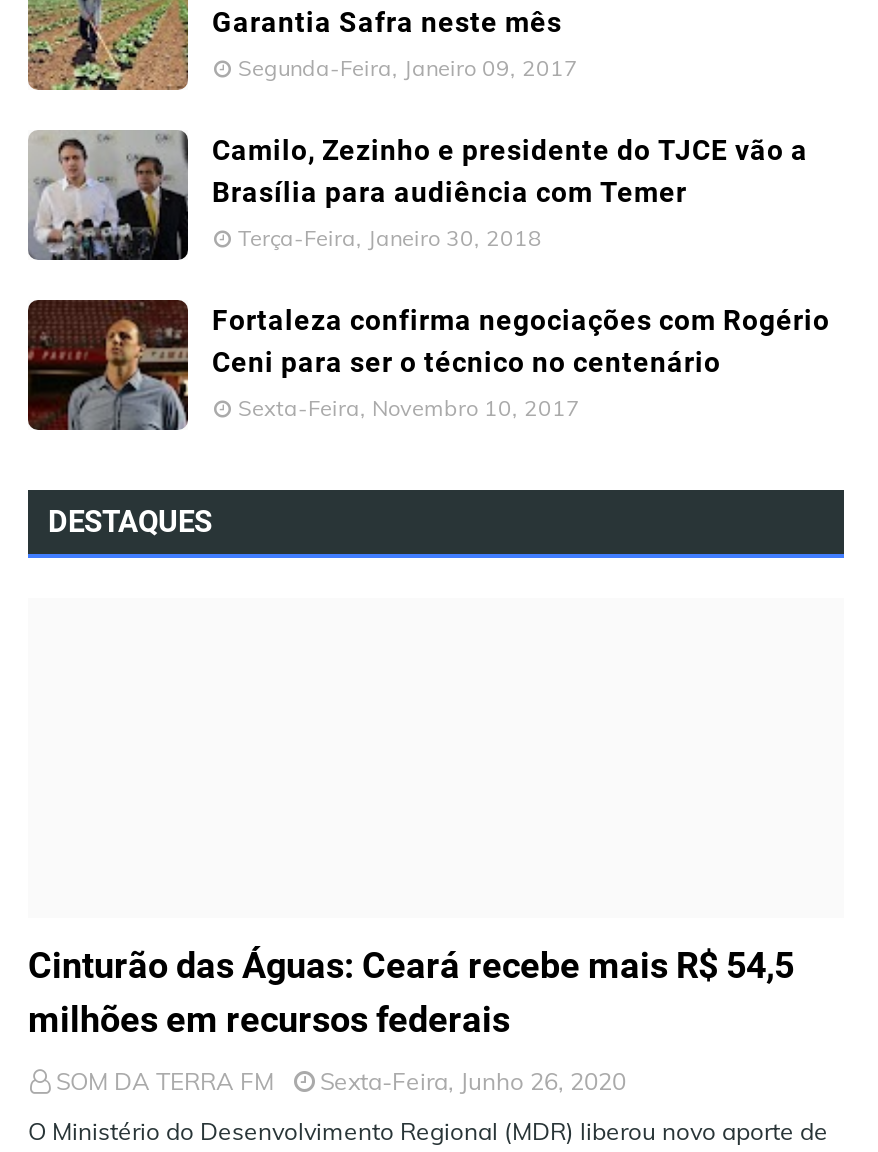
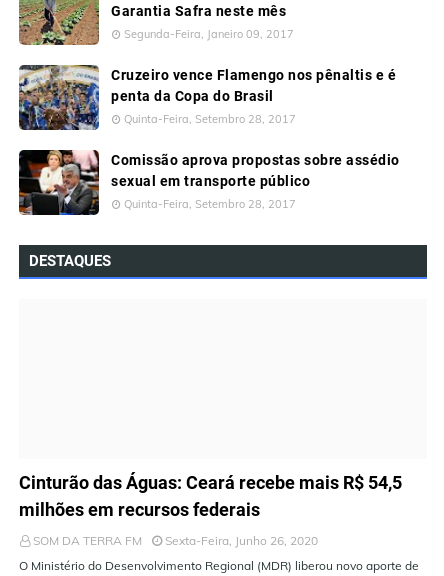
- [image]
- Camilo, Zezinho e presidente do TJCE vão a
- Brasília para audiência com Temer
+ [image]
+ Cruzeiro vence Flamengo nos pênaltis e é
+ penta da Copa do Brasil

- Terça-Feira, Janeiro 30, 2018
+ Quinta-Feira, Setembro 28, 2017

- [image]
- Fortaleza confirma negociações com Rogério
- Ceni para ser o técnico no centenário
+ [image]
+ Comissão aprova propostas sobre assédio
+ sexual em transporte público

- Sexta-Feira, Novembro 10, 2017
+ Quinta-Feira, Setembro 28, 2017
